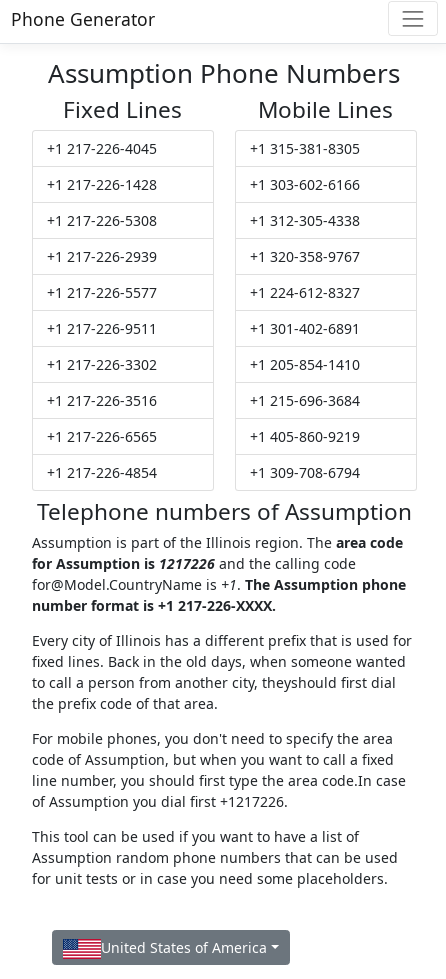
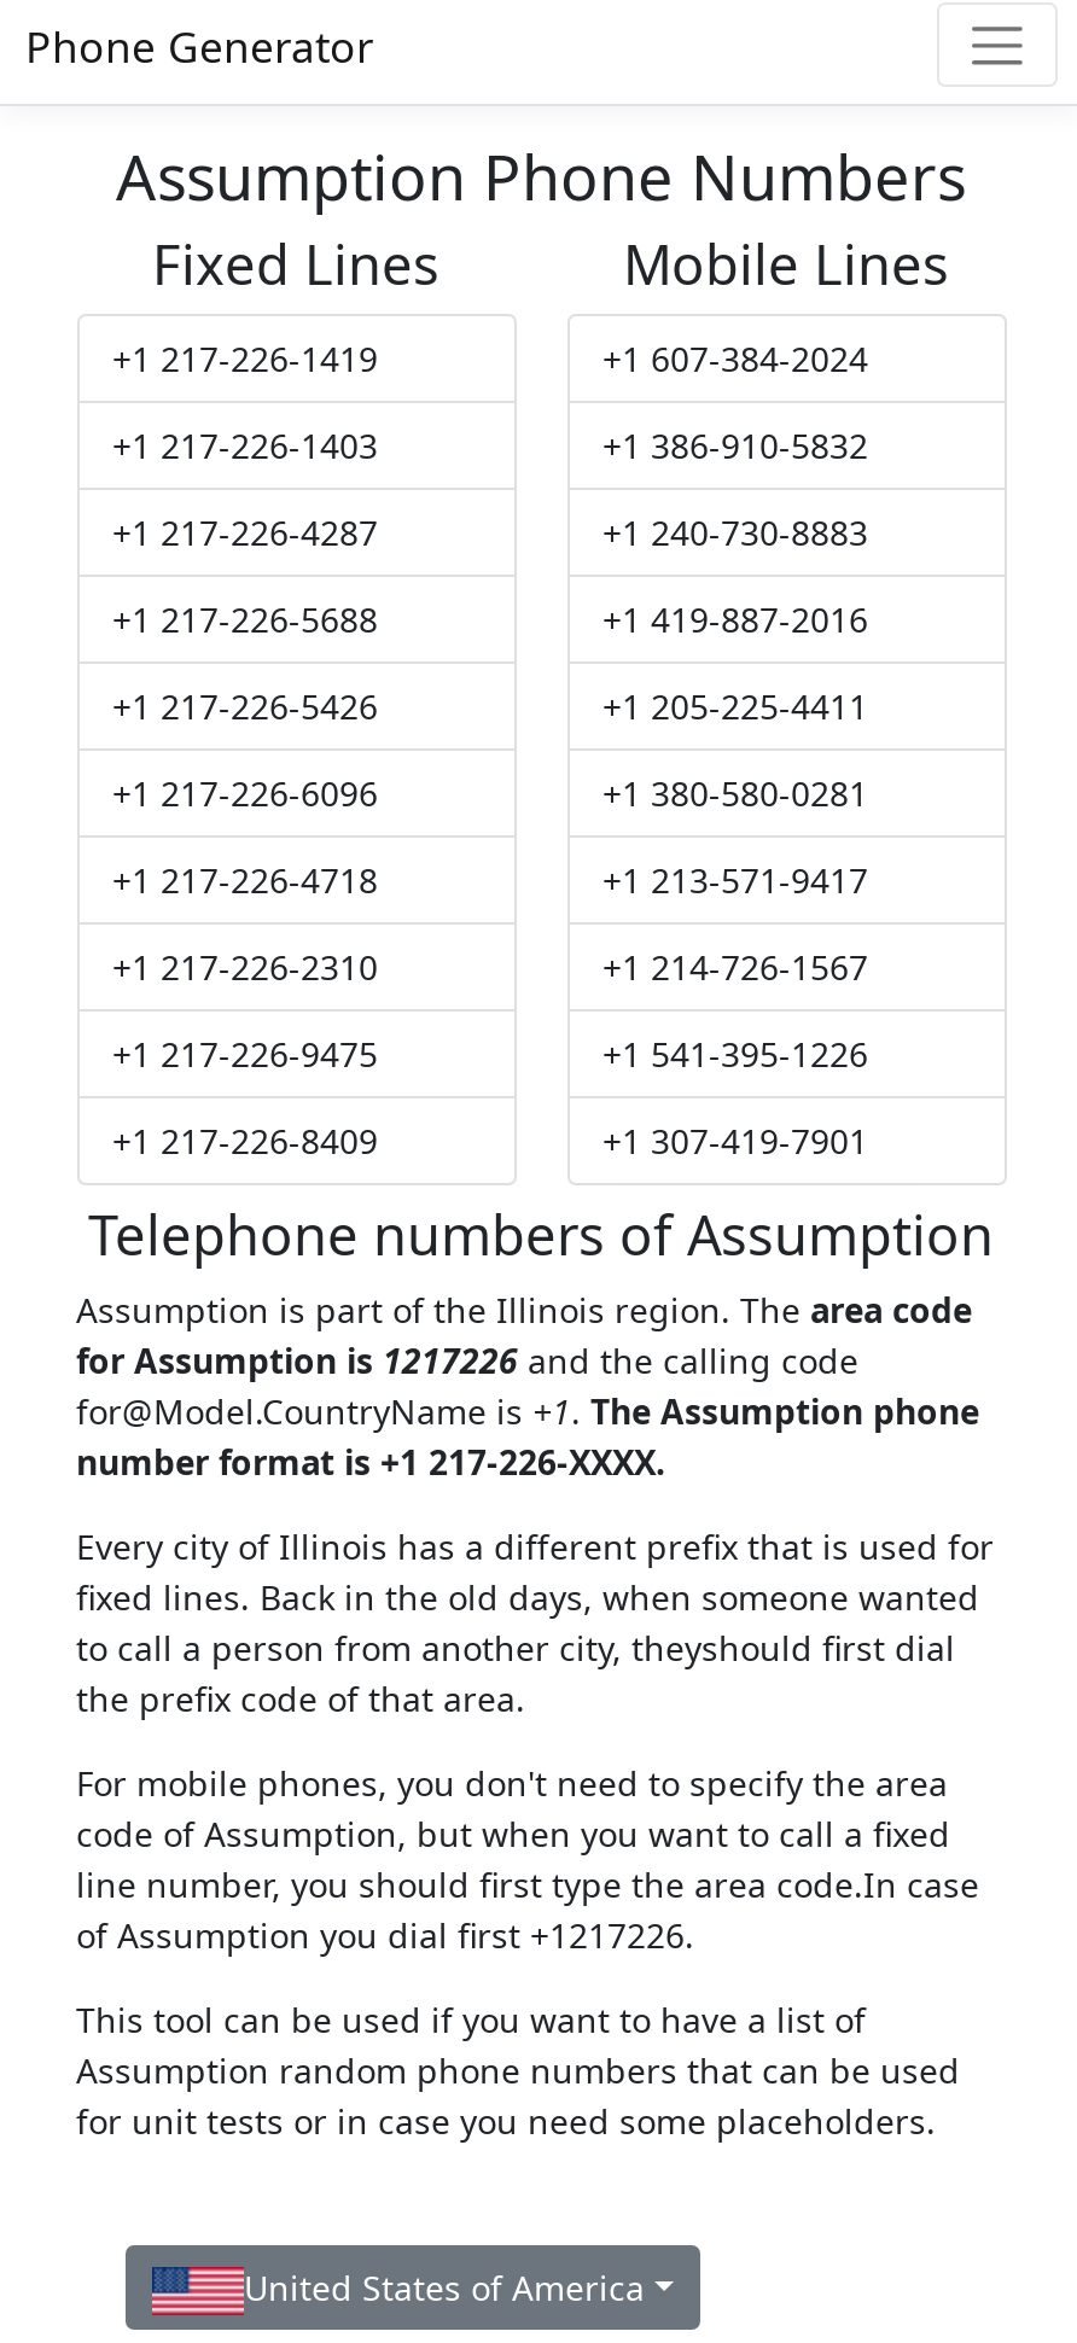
- +1 217-226-4045
+ +1 217-226-1419

- +1 315-381-8305
+ +1 607-384-2024

- +1 217-226-1428
+ +1 217-226-1403

- +1 303-602-6166
+ +1 386-910-5832

- +1 217-226-5308
+ +1 217-226-4287

- +1 312-305-4338
+ +1 240-730-8883

- +1 217-226-2939
+ +1 217-226-5688

- +1 320-358-9767
+ +1 419-887-2016

- +1 217-226-5577
+ +1 217-226-5426

- +1 224-612-8327
+ +1 205-225-4411

- +1 217-226-9511
+ +1 217-226-6096

- +1 301-402-6891
+ +1 380-580-0281

- +1 217-226-3302
+ +1 217-226-4718

- +1 205-854-1410
+ +1 213-571-9417

- +1 217-226-3516
+ +1 217-226-2310

- +1 215-696-3684
+ +1 214-726-1567

- +1 217-226-6565
+ +1 217-226-9475

- +1 405-860-9219
+ +1 541-395-1226

- +1 217-226-4854
+ +1 217-226-8409

- +1 309-708-6794
+ +1 307-419-7901
